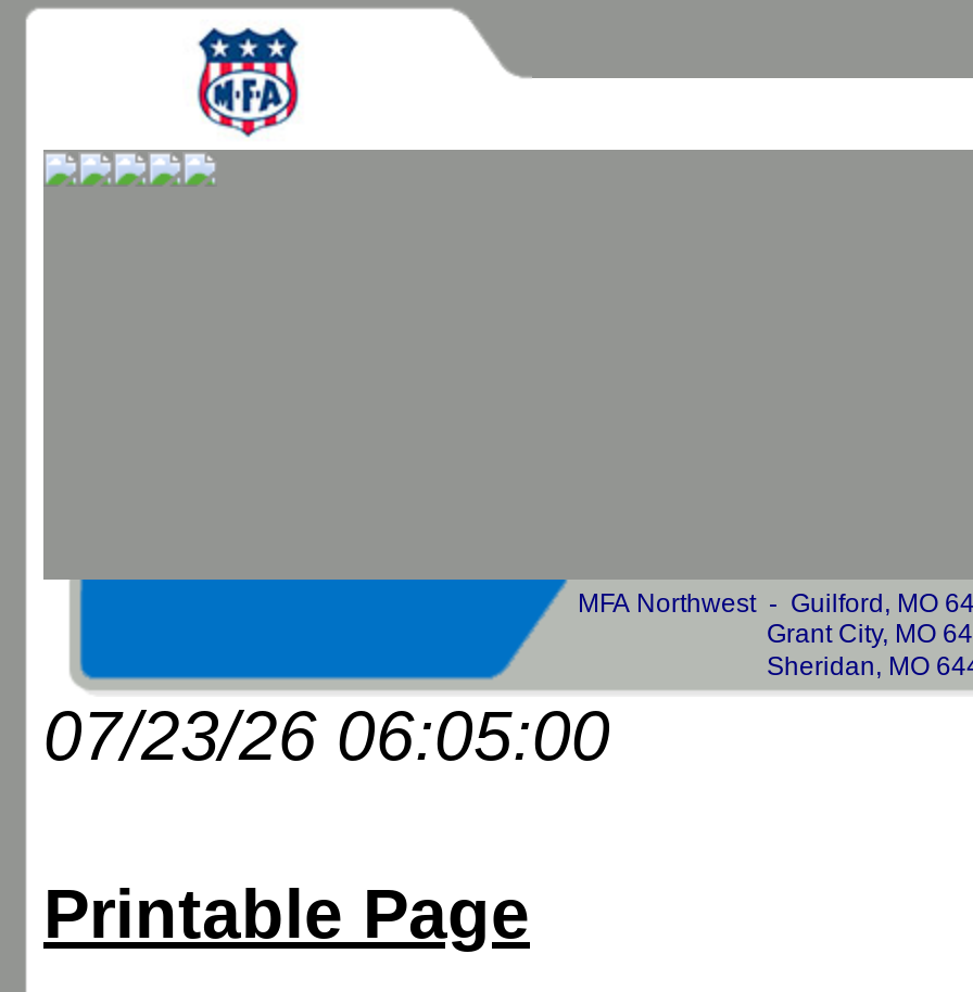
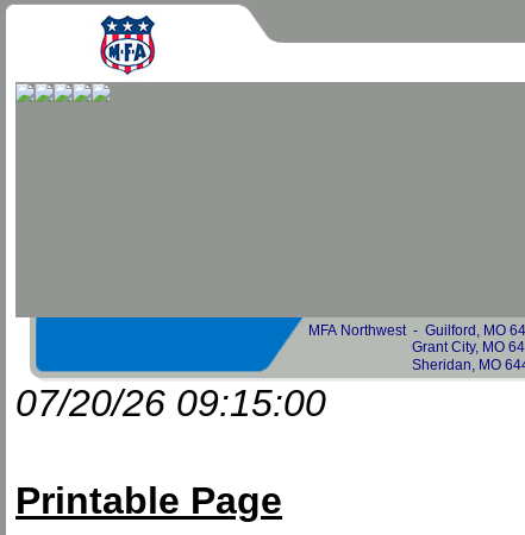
- 07/23/26 06:05:00
+ 07/20/26 09:15:00
